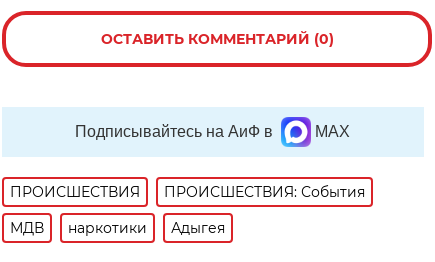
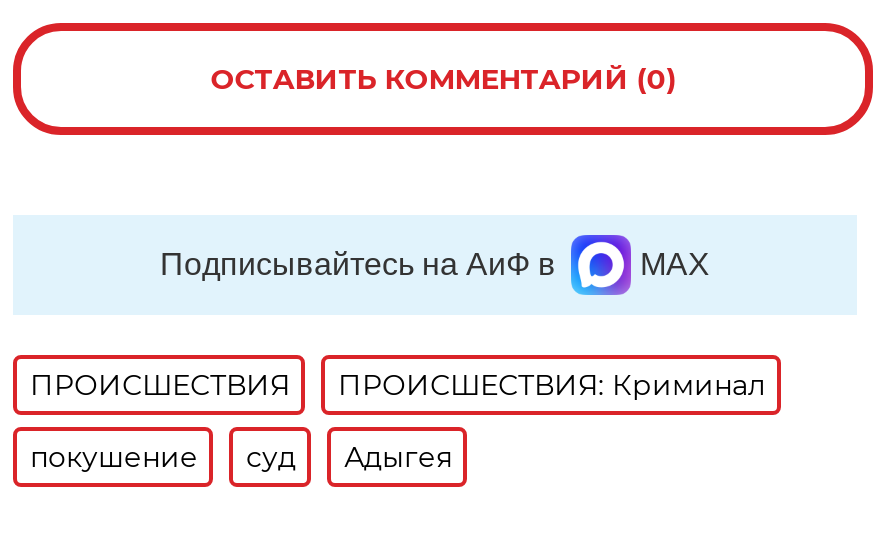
- ПРОИСШЕСТВИЯ: События
+ ПРОИСШЕСТВИЯ: Криминал

- МДВ
- наркотики
+ покушение
+ суд
